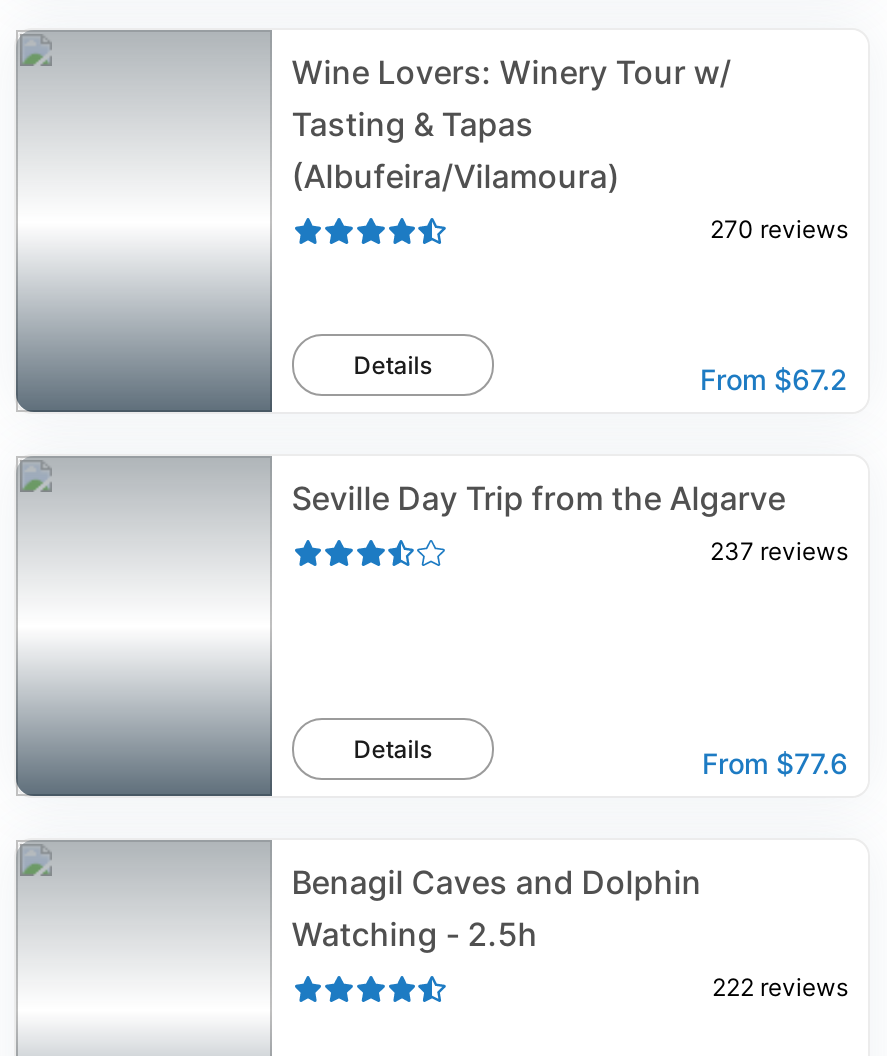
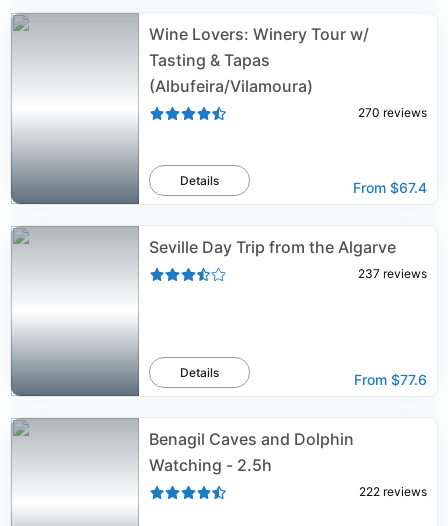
- From $67.2
+ From $67.4
